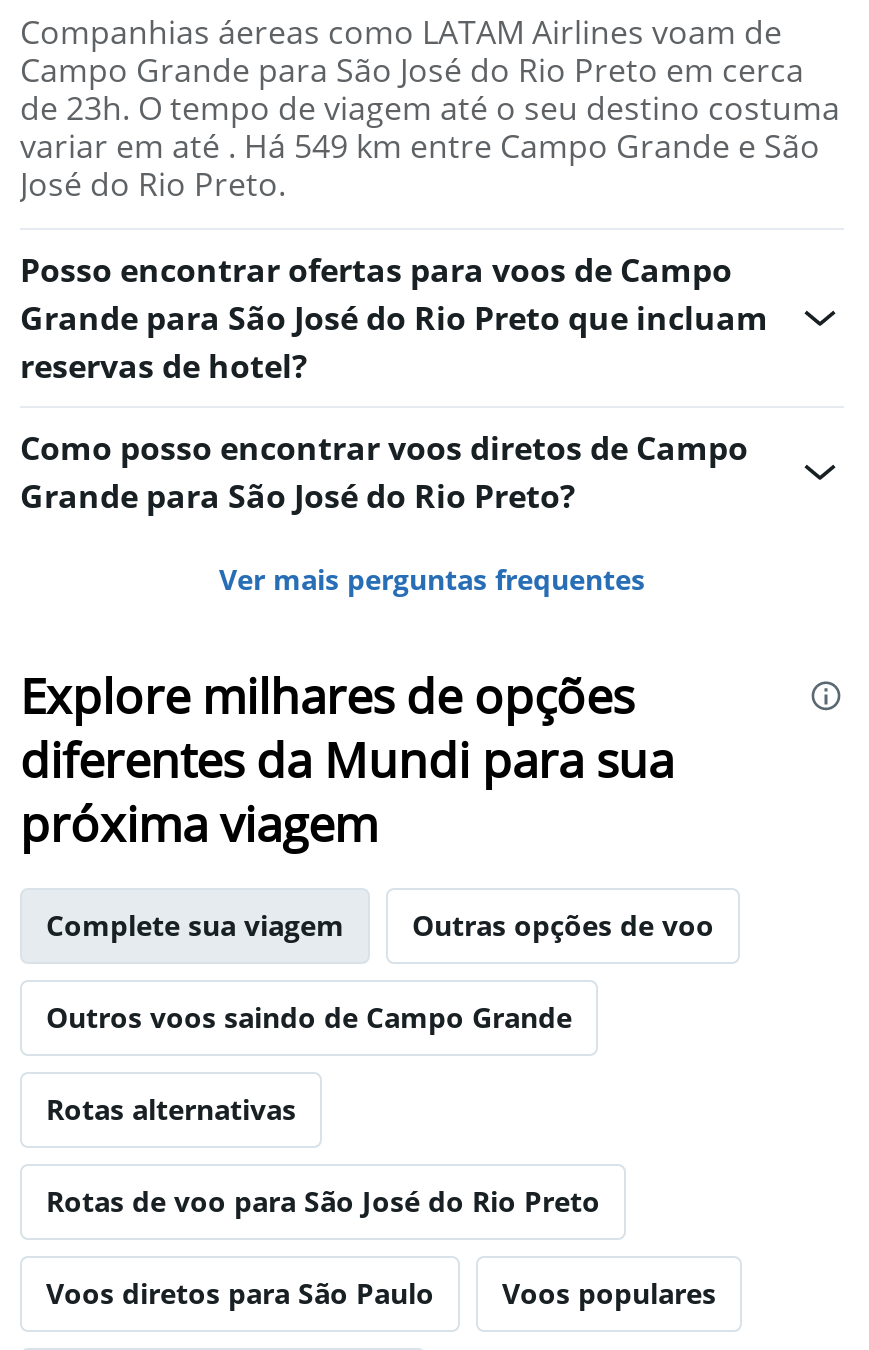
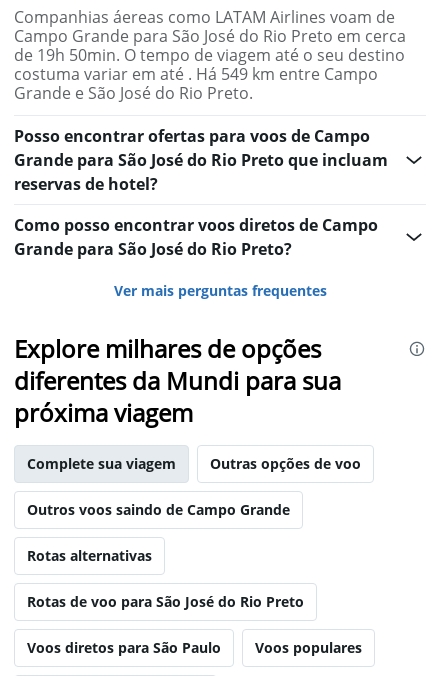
- de 23h. O tempo de viagem até o seu destino costuma
- variar em até . Há 549 km entre Campo Grande e São
- José do Rio Preto.
+ de 19h 50min. O tempo de viagem até o seu destino
+ costuma variar em até . Há 549 km entre Campo
+ Grande e São José do Rio Preto.
